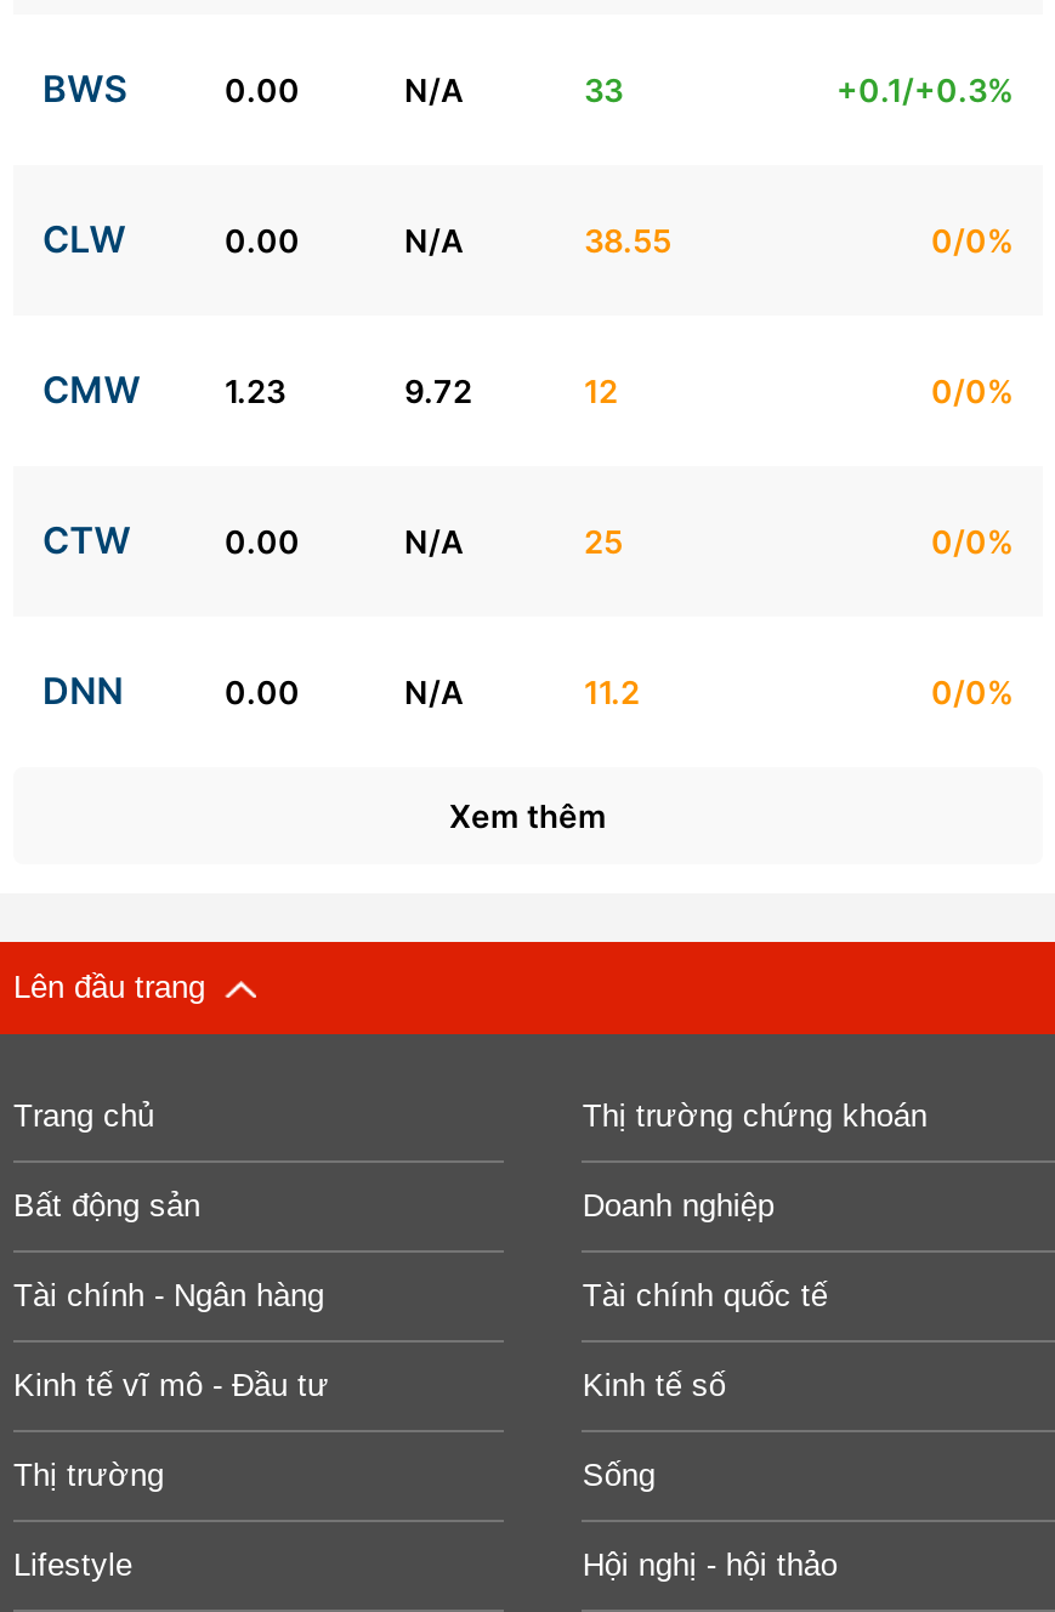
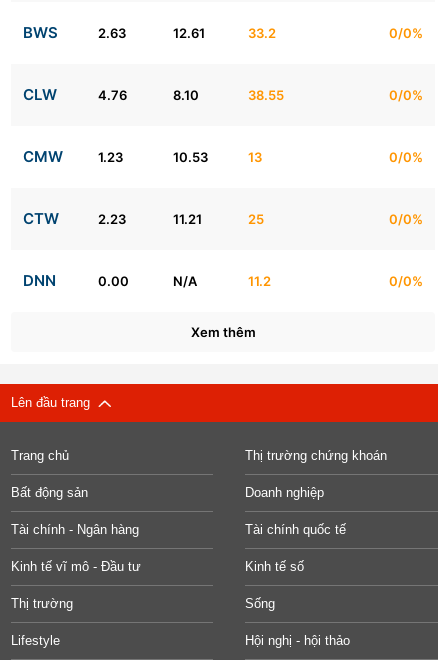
- 0.00
- N/A
- 33
- +0.1/+0.3%
+ 2.63
+ 12.61
+ 33.2
+ 0/0%

- 0.00
- N/A
+ 4.76
+ 8.10

- 9.72
+ 10.53

- 12
+ 13

- 0.00
- N/A
+ 2.23
+ 11.21
